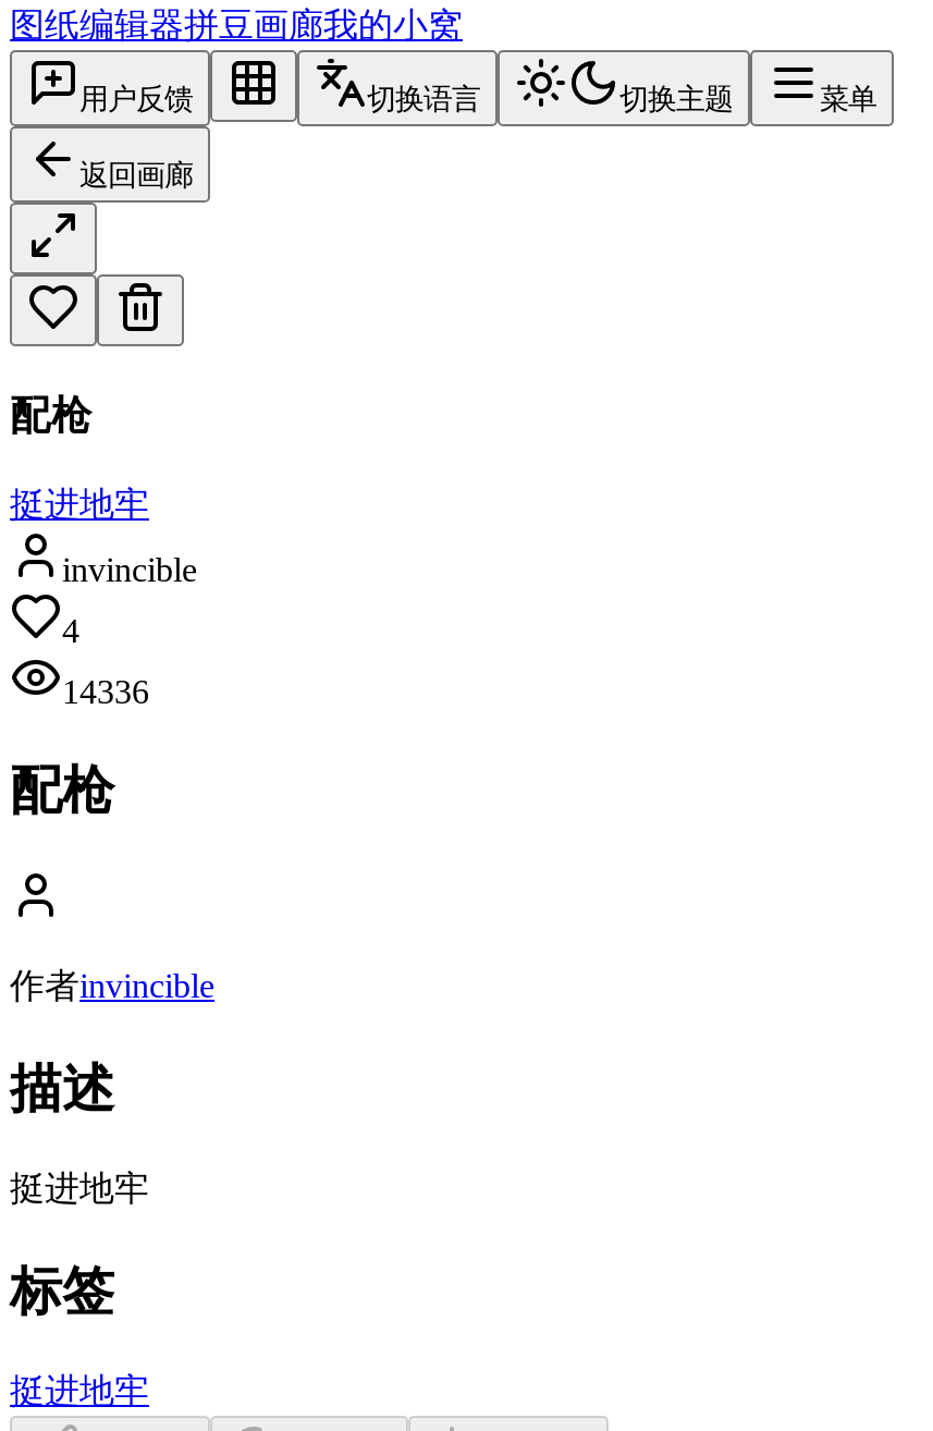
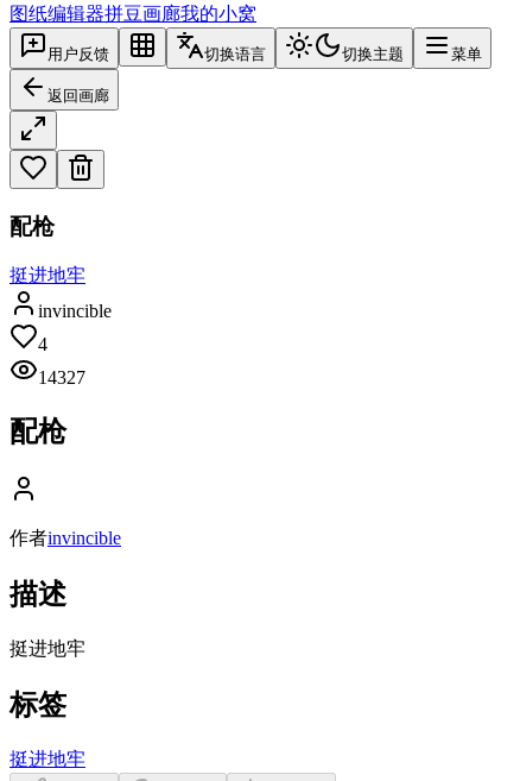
- 14336
+ 14327
